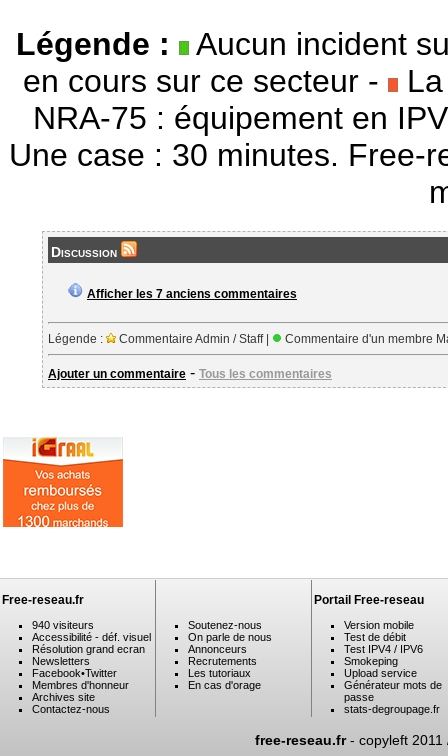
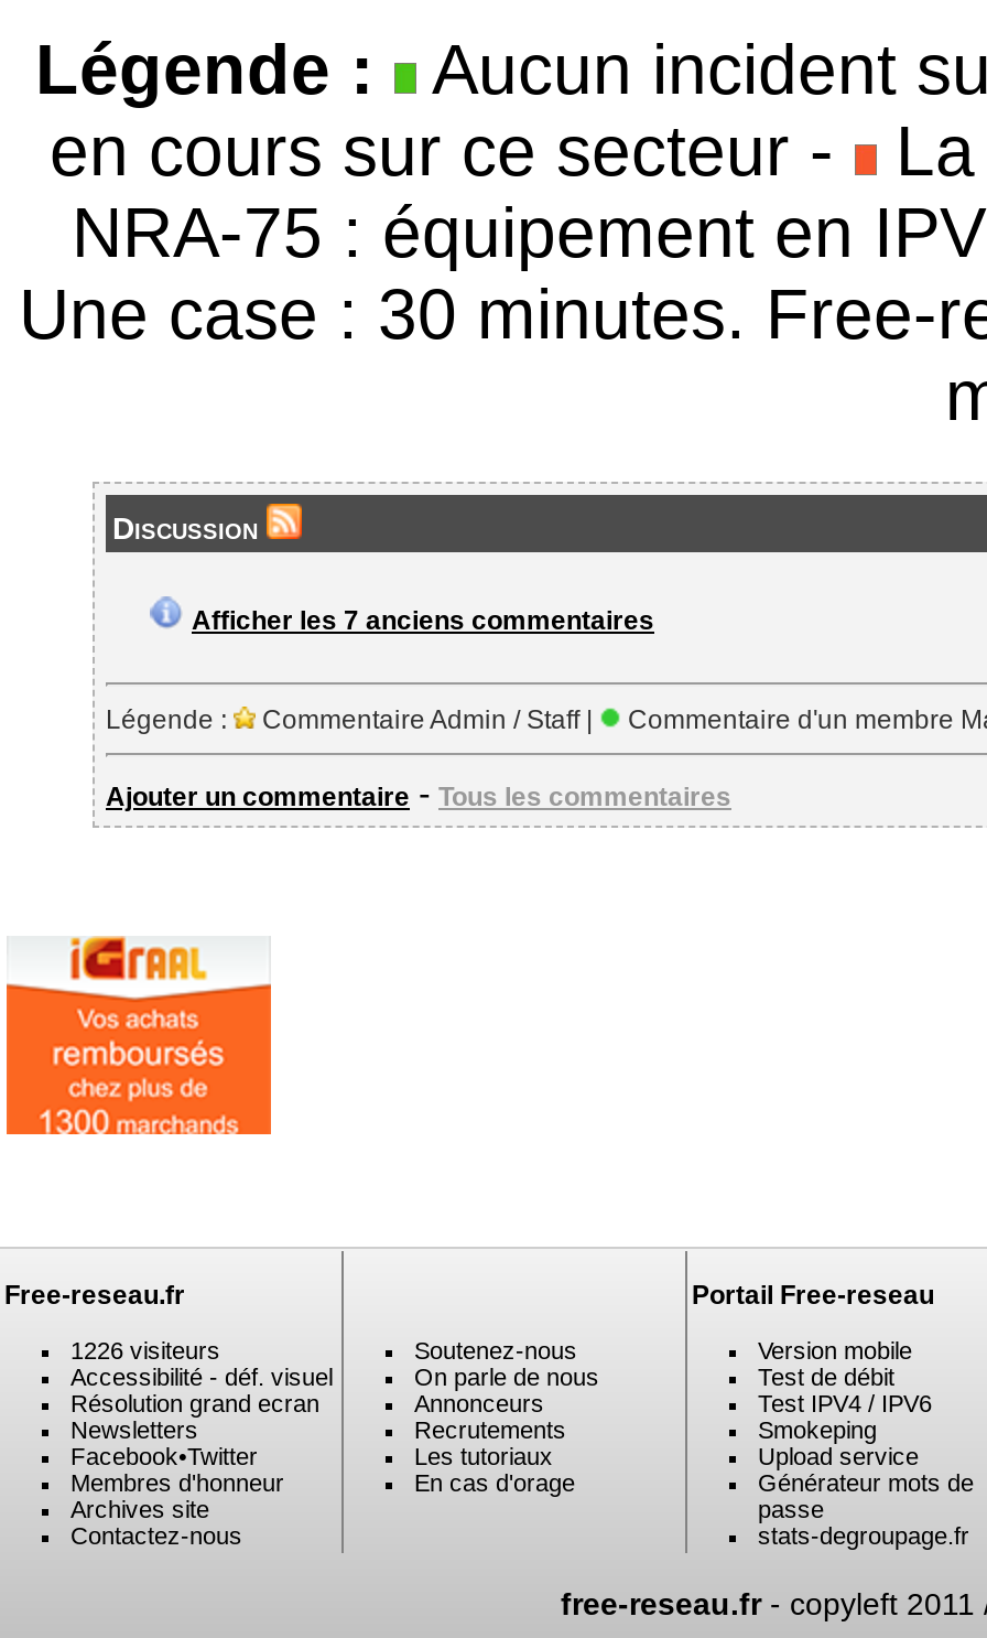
- 940 visiteurs
+ 1226 visiteurs
